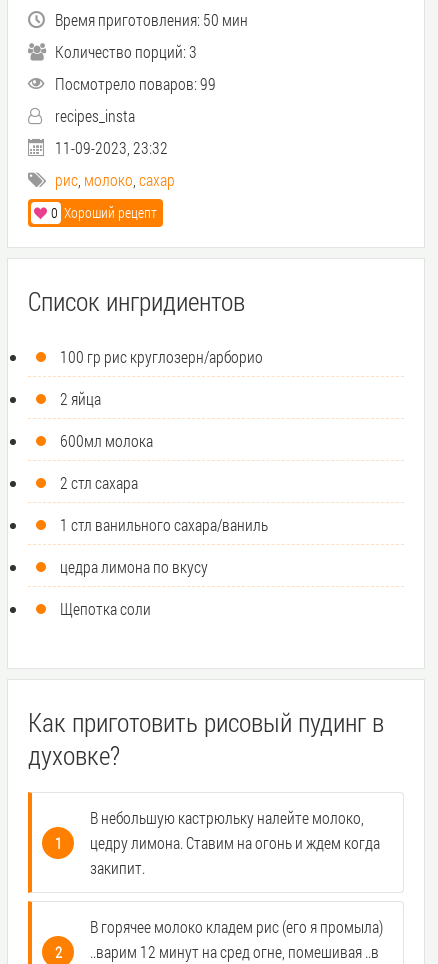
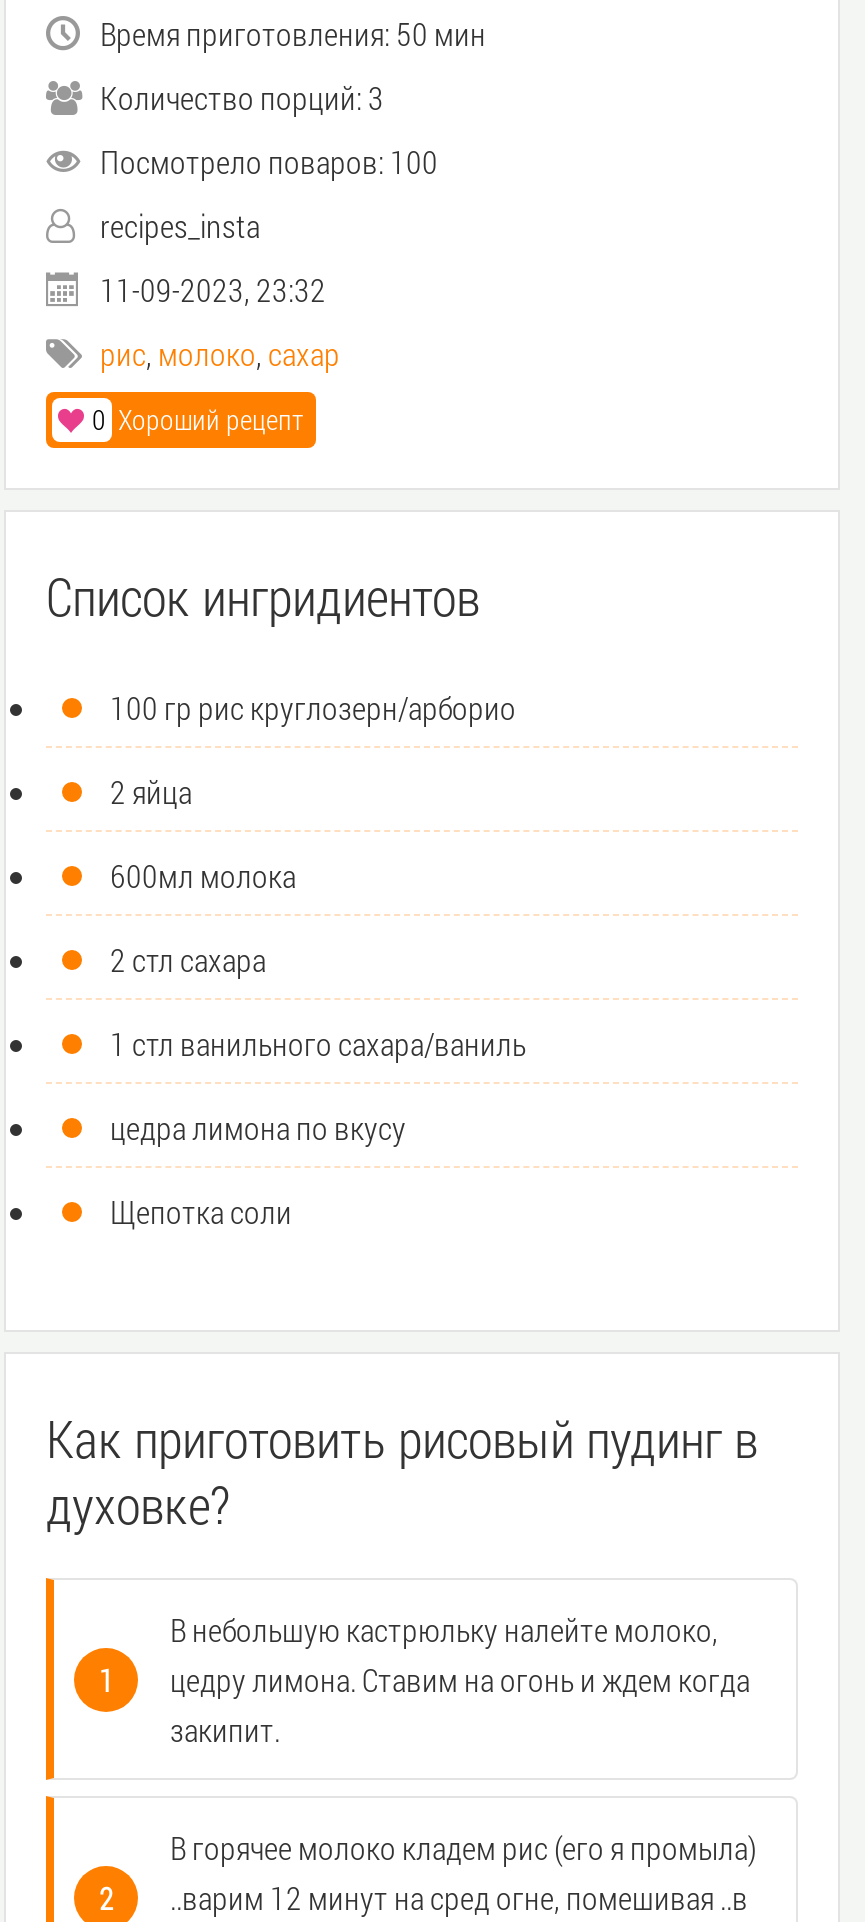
- Посмотрело поваров: 99
+ Посмотрело поваров: 100
